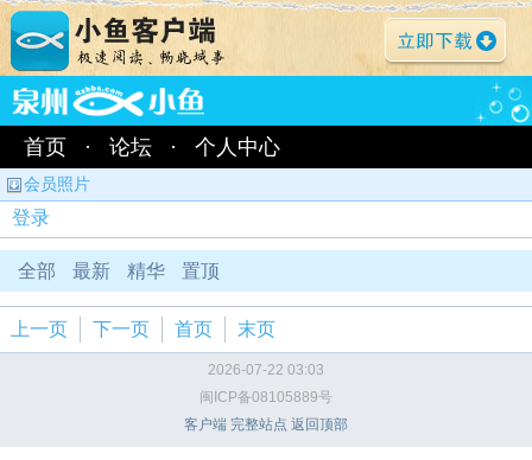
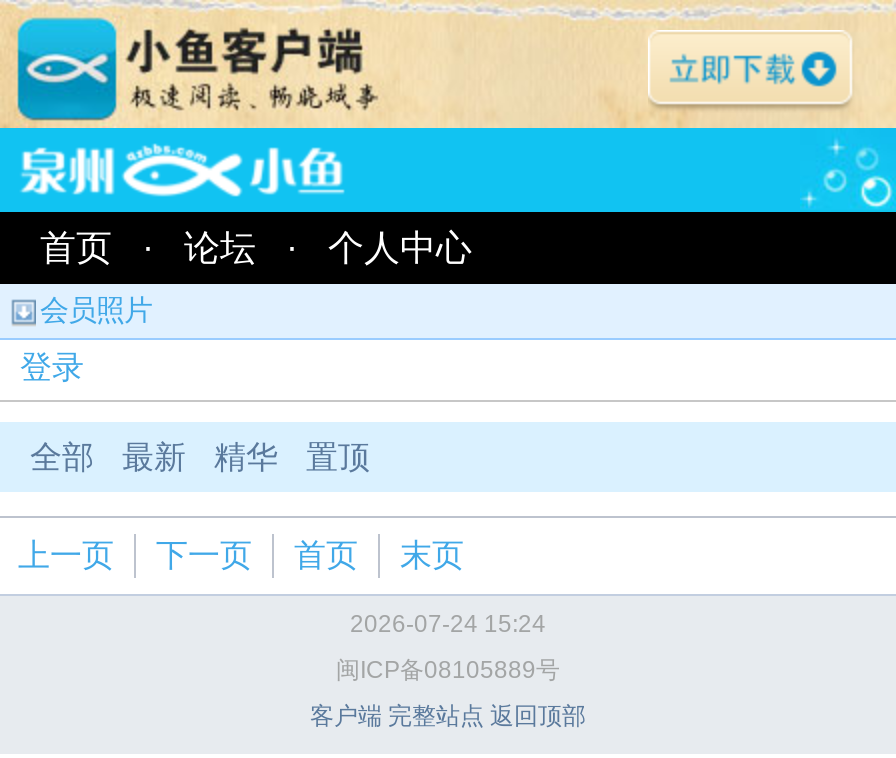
- 2026-07-22 03:03
+ 2026-07-24 15:24
